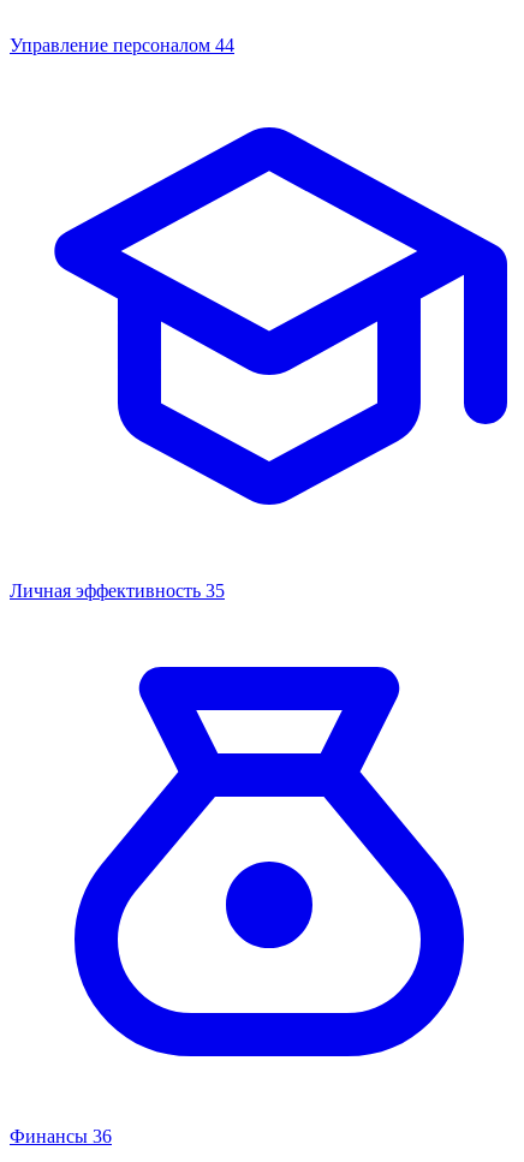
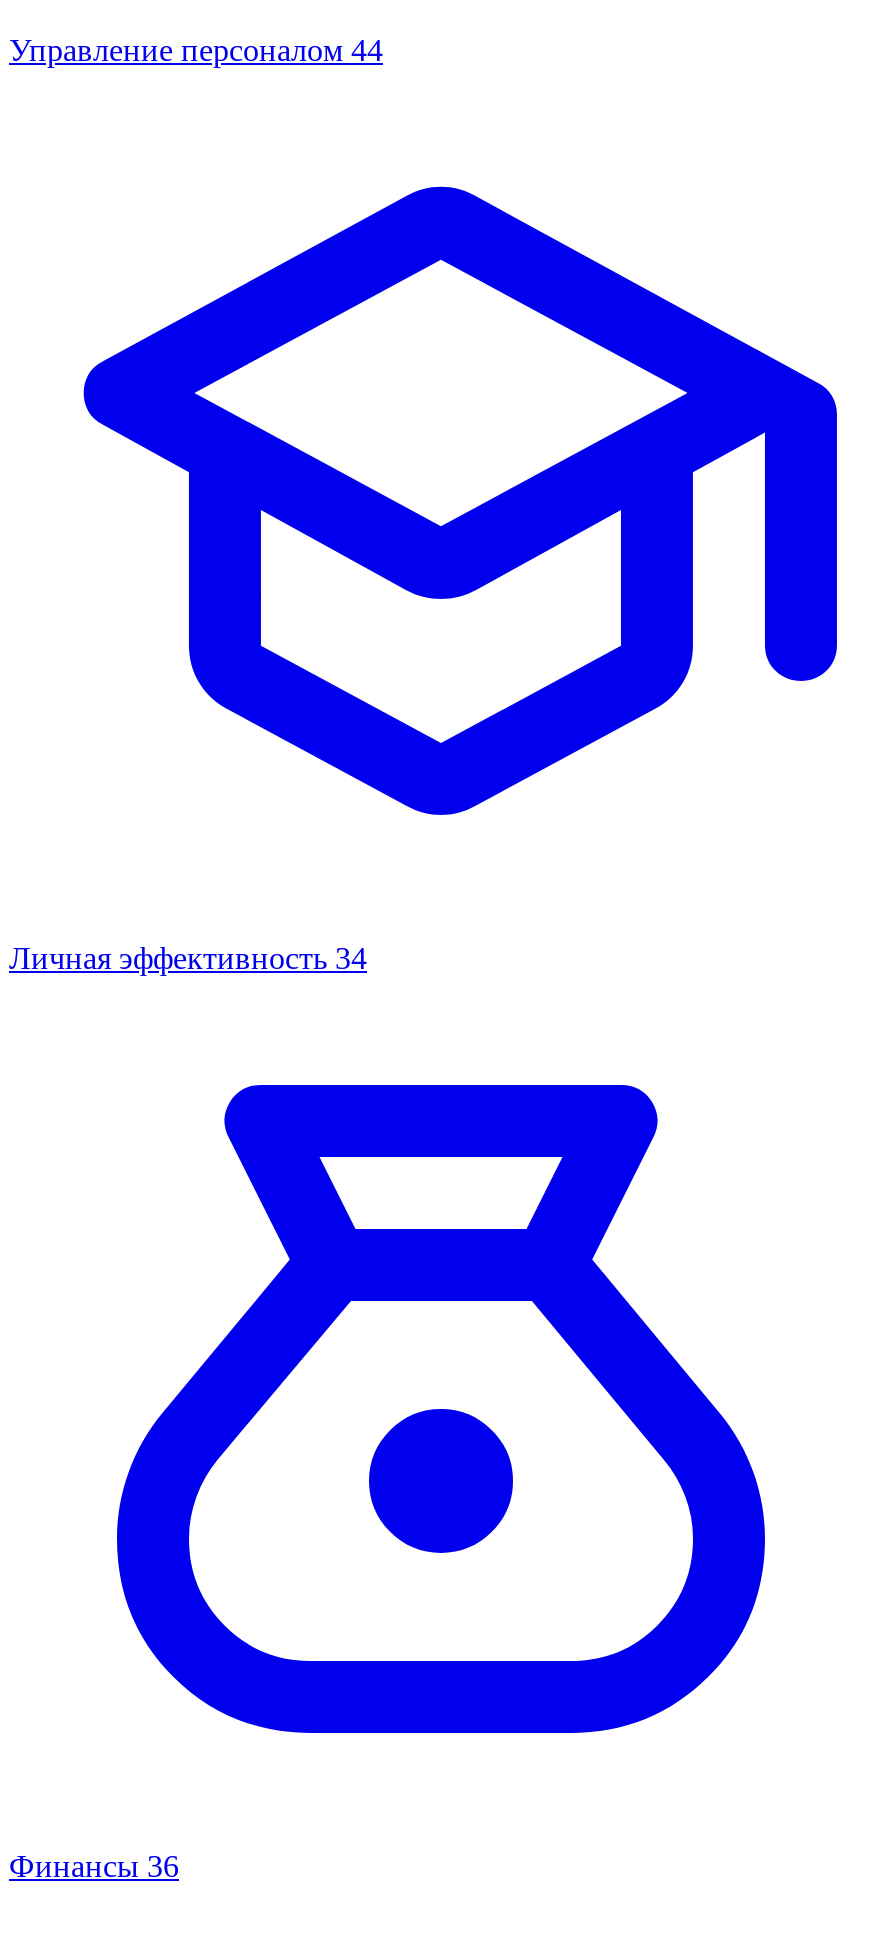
- Личная эффективность 35
+ Личная эффективность 34
